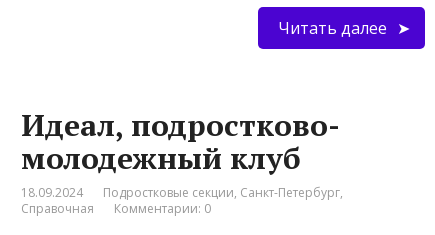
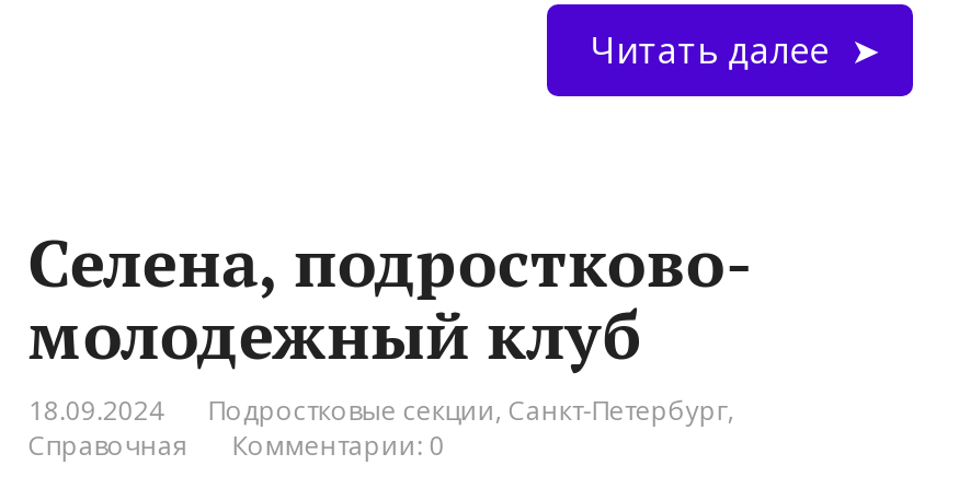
- Идеал, подростково-
+ Селена, подростково-
